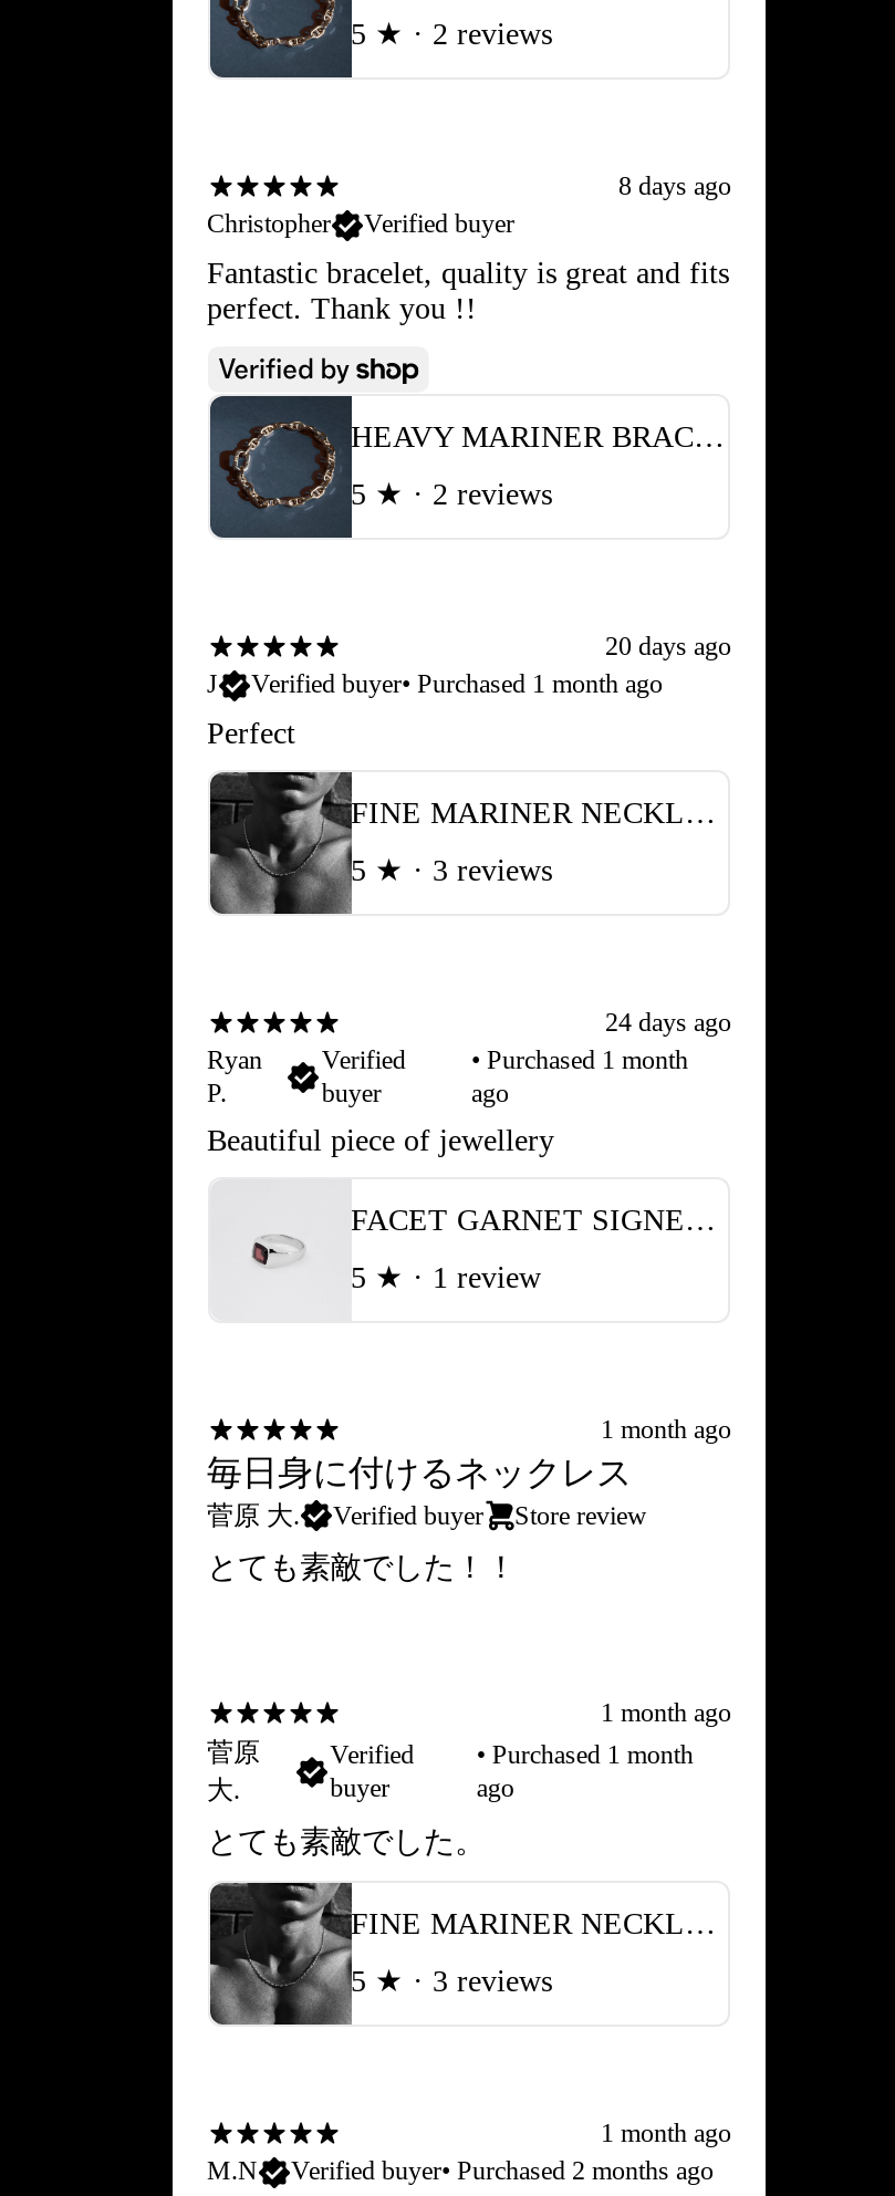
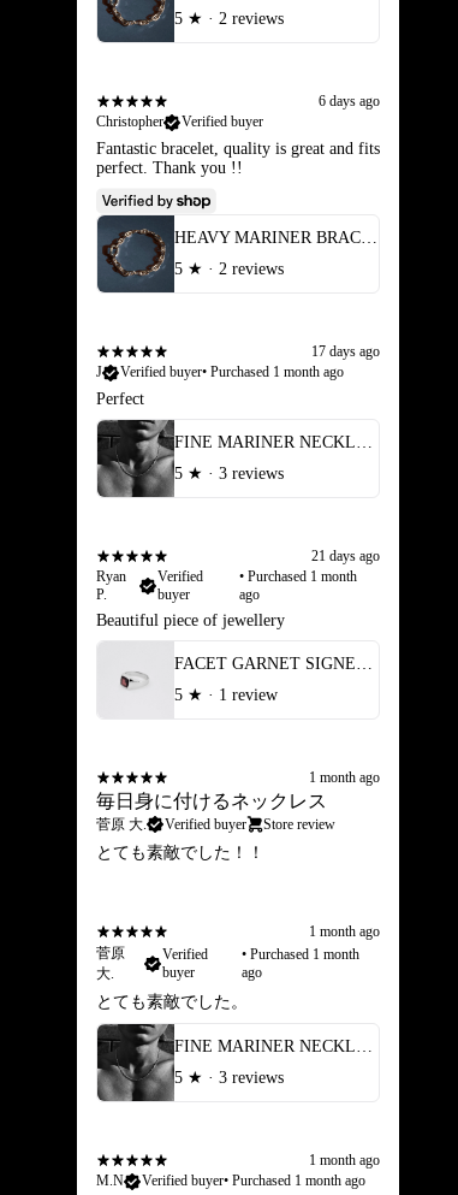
- 8 days ago
+ 6 days ago

- 20 days ago
+ 17 days ago

- 24 days ago
+ 21 days ago

- Verified buyer• Purchased 2 months ago
+ Verified buyer• Purchased 1 month ago
